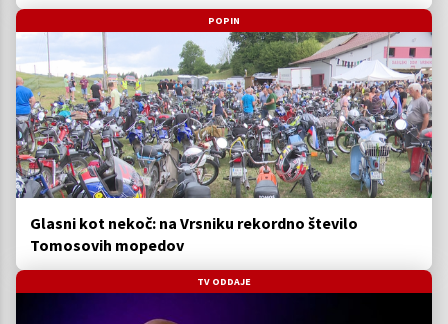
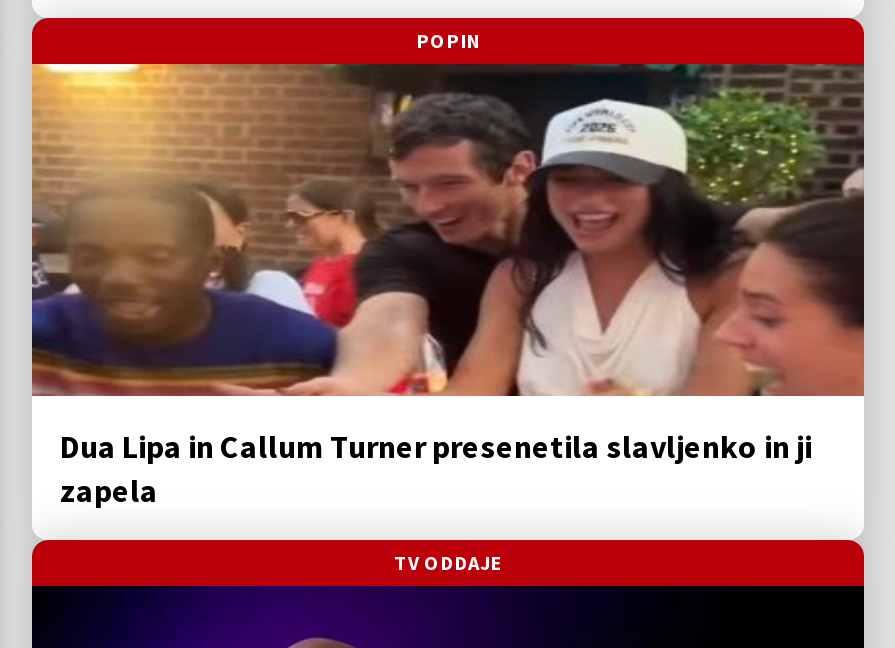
- [image]
- Glasni kot nekoč: na Vrsniku rekordno število
- Tomosovih mopedov
+ [image]
+ Dua Lipa in Callum Turner presenetila slavljenko in ji
+ zapela
